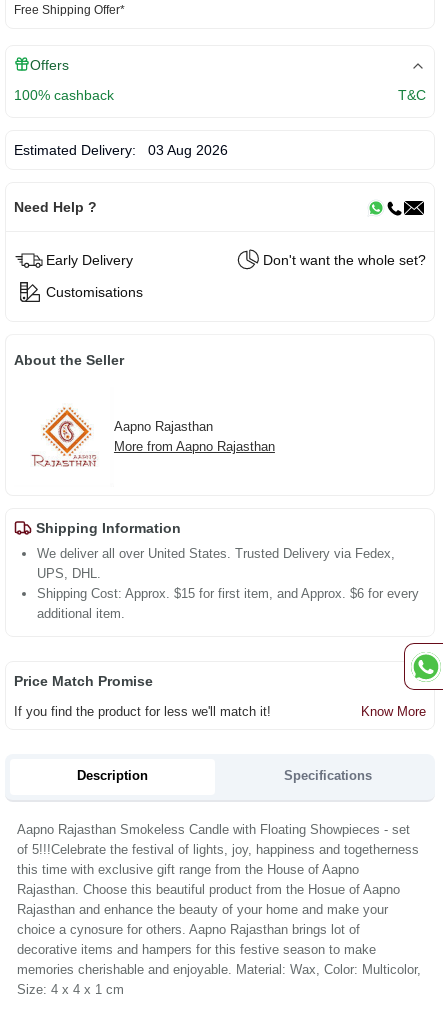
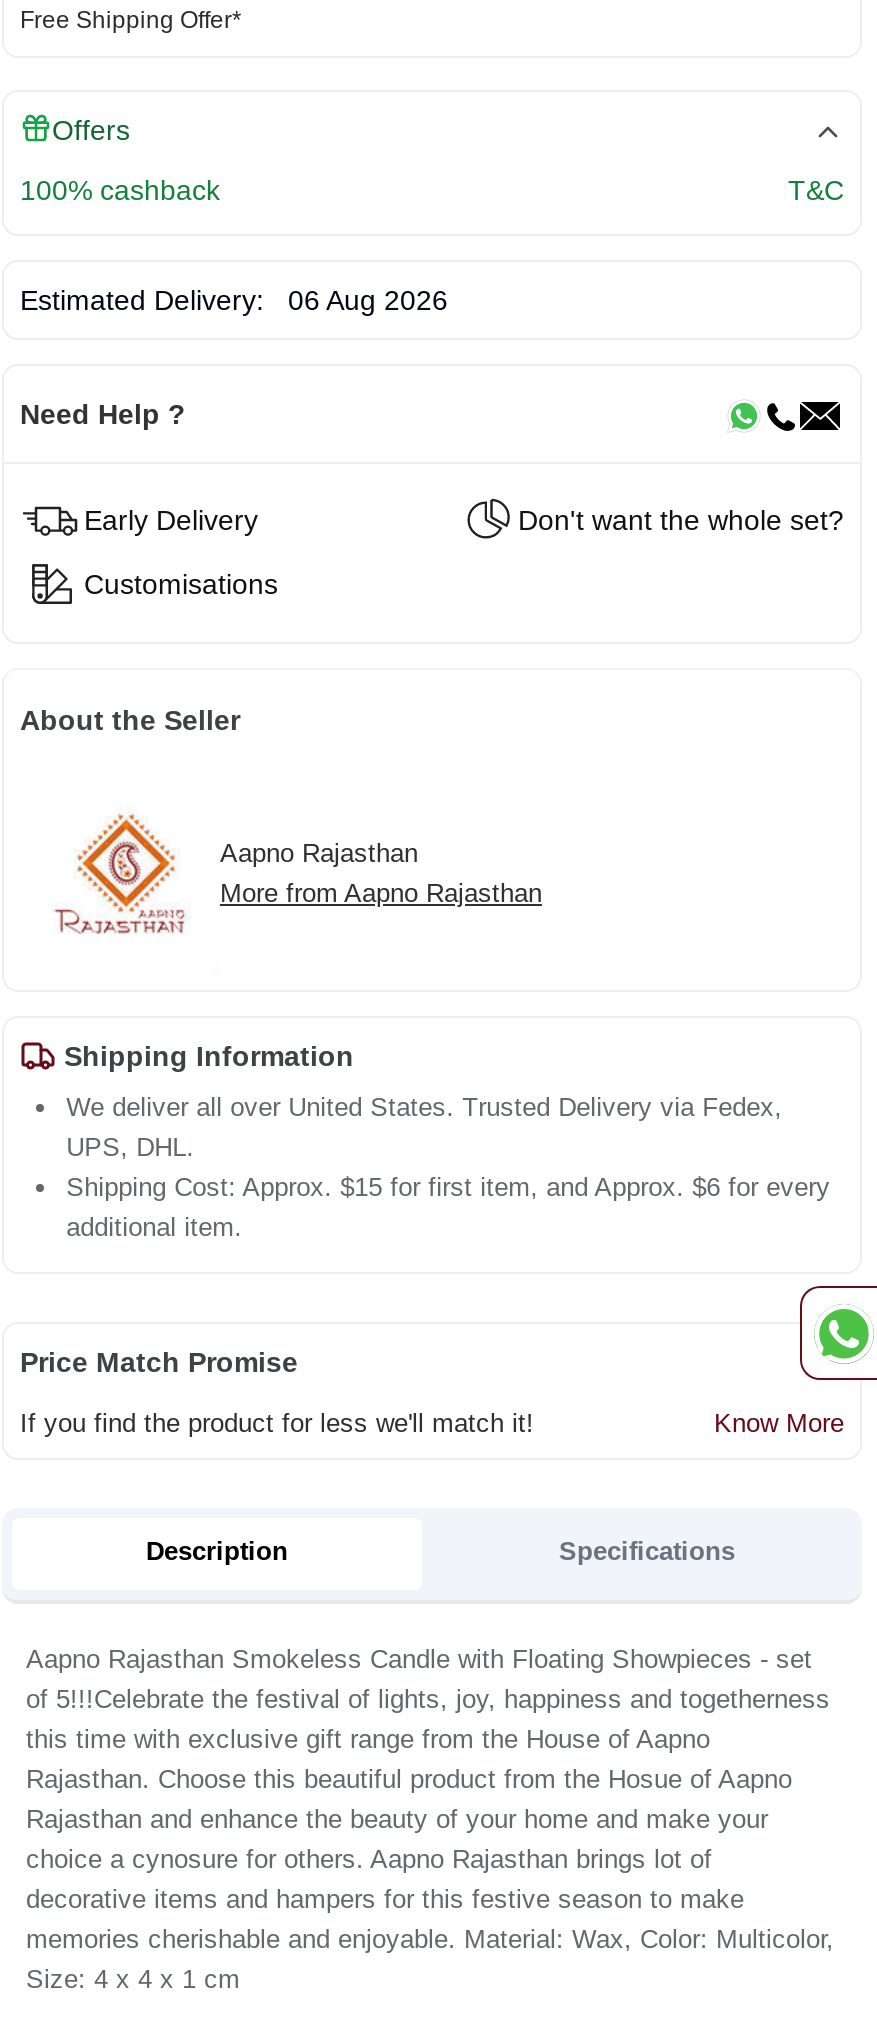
- Estimated Delivery: 03 Aug 2026
+ Estimated Delivery: 06 Aug 2026
